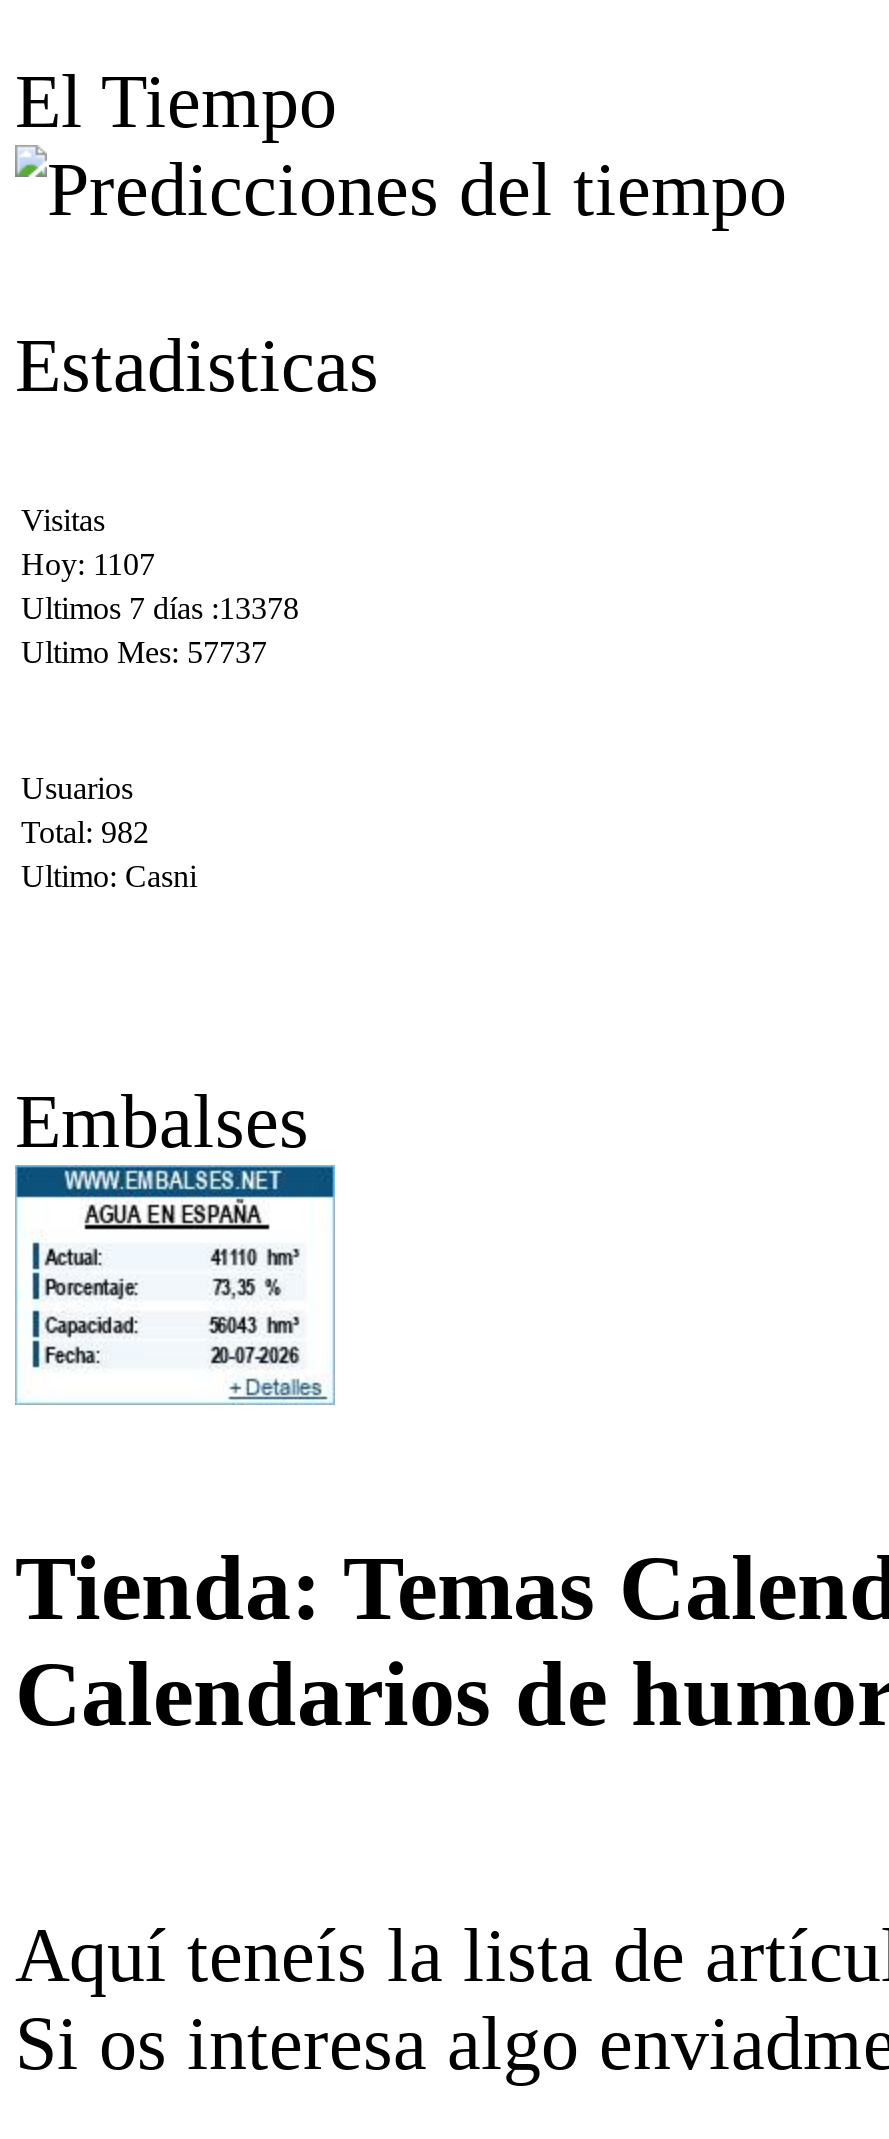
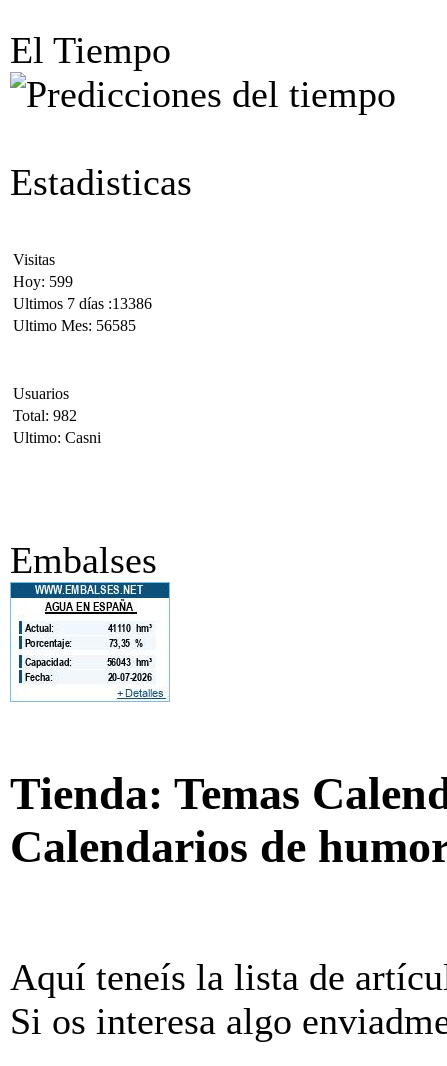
- Hoy: 1107
+ Hoy: 599

- Ultimos 7 días :13378
+ Ultimos 7 días :13386

- Ultimo Mes: 57737
+ Ultimo Mes: 56585
